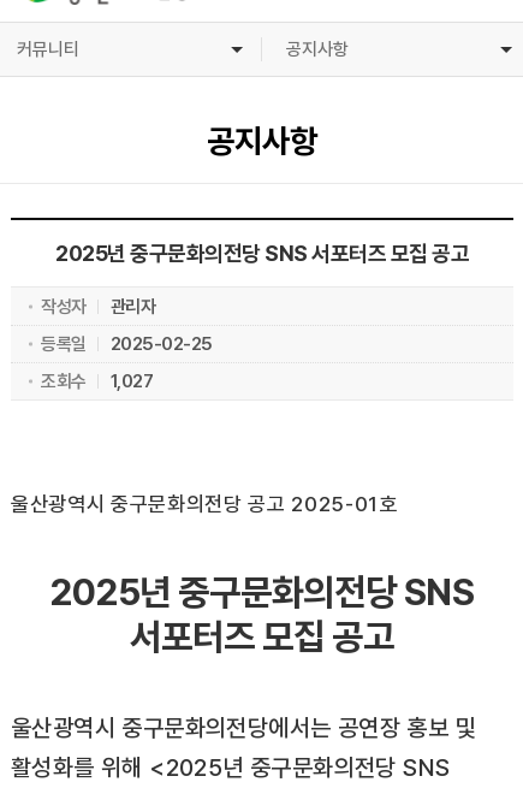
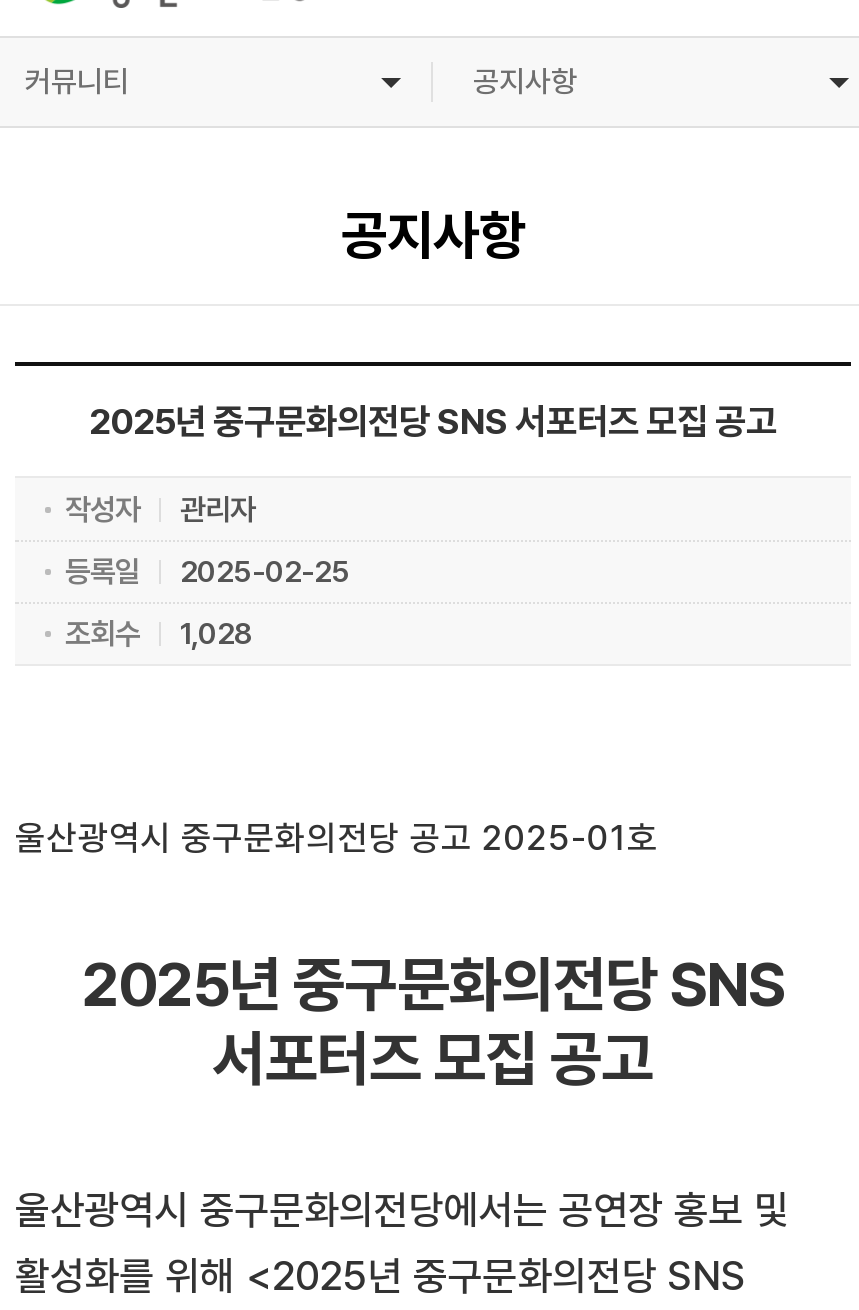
- 조회수 1,027
+ 조회수 1,028
